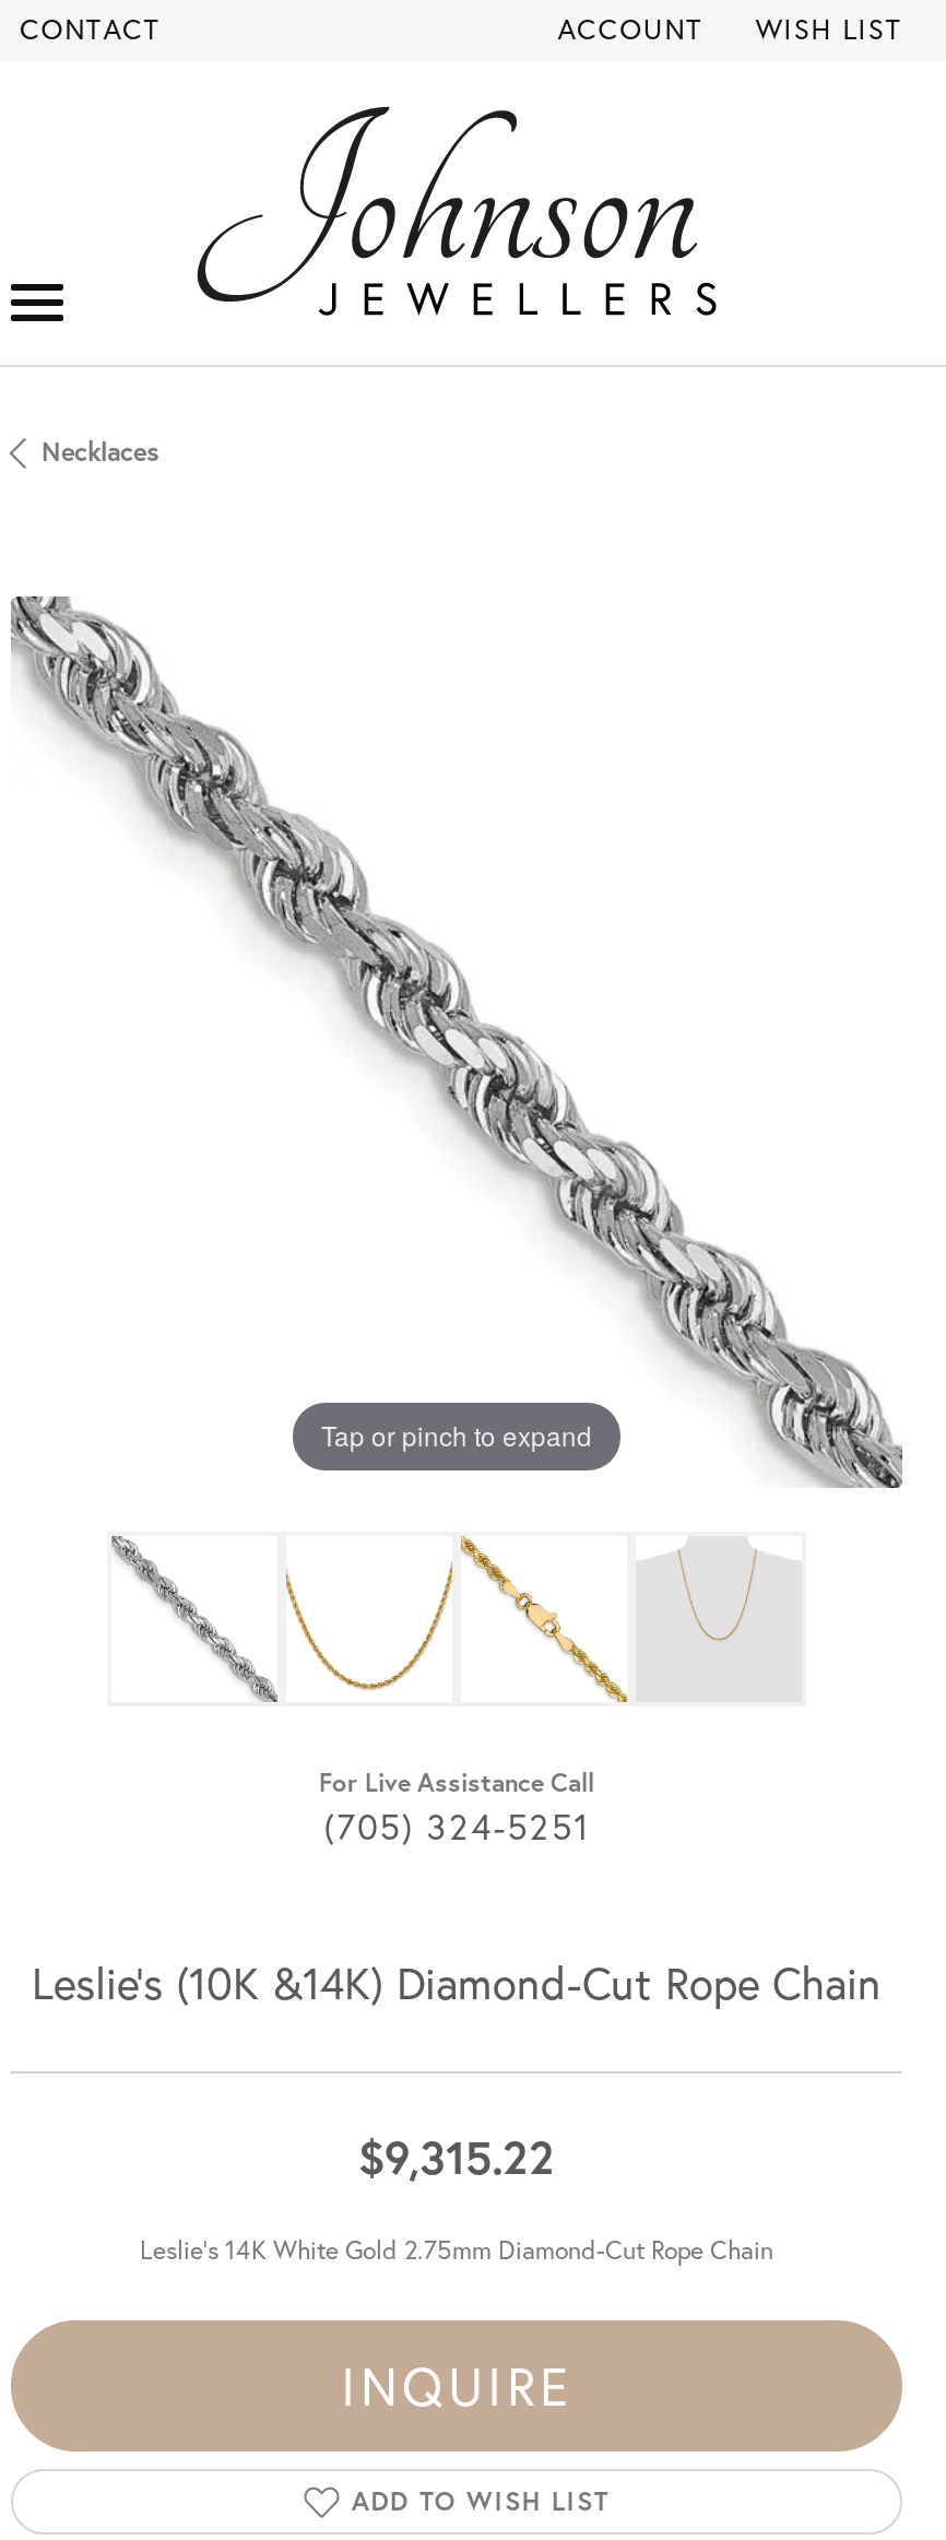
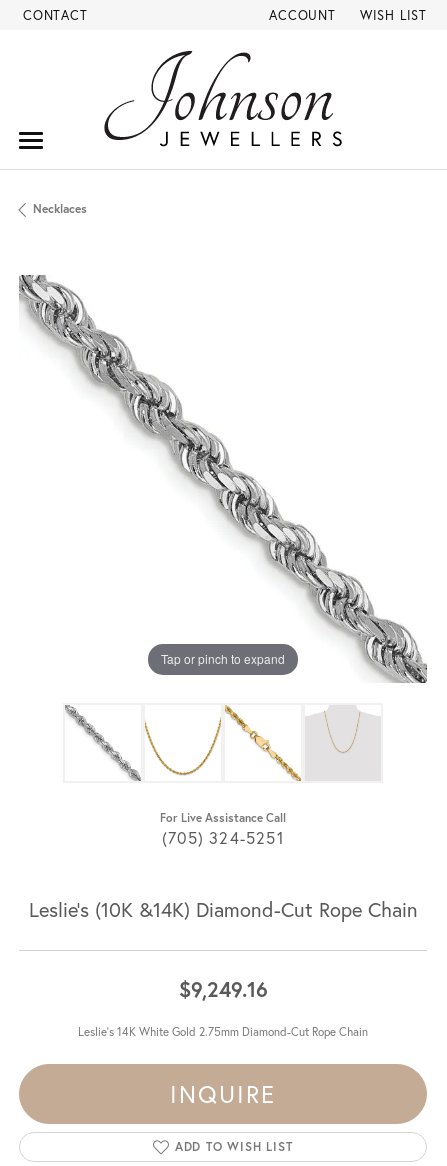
- $9,315.22
+ $9,249.16
